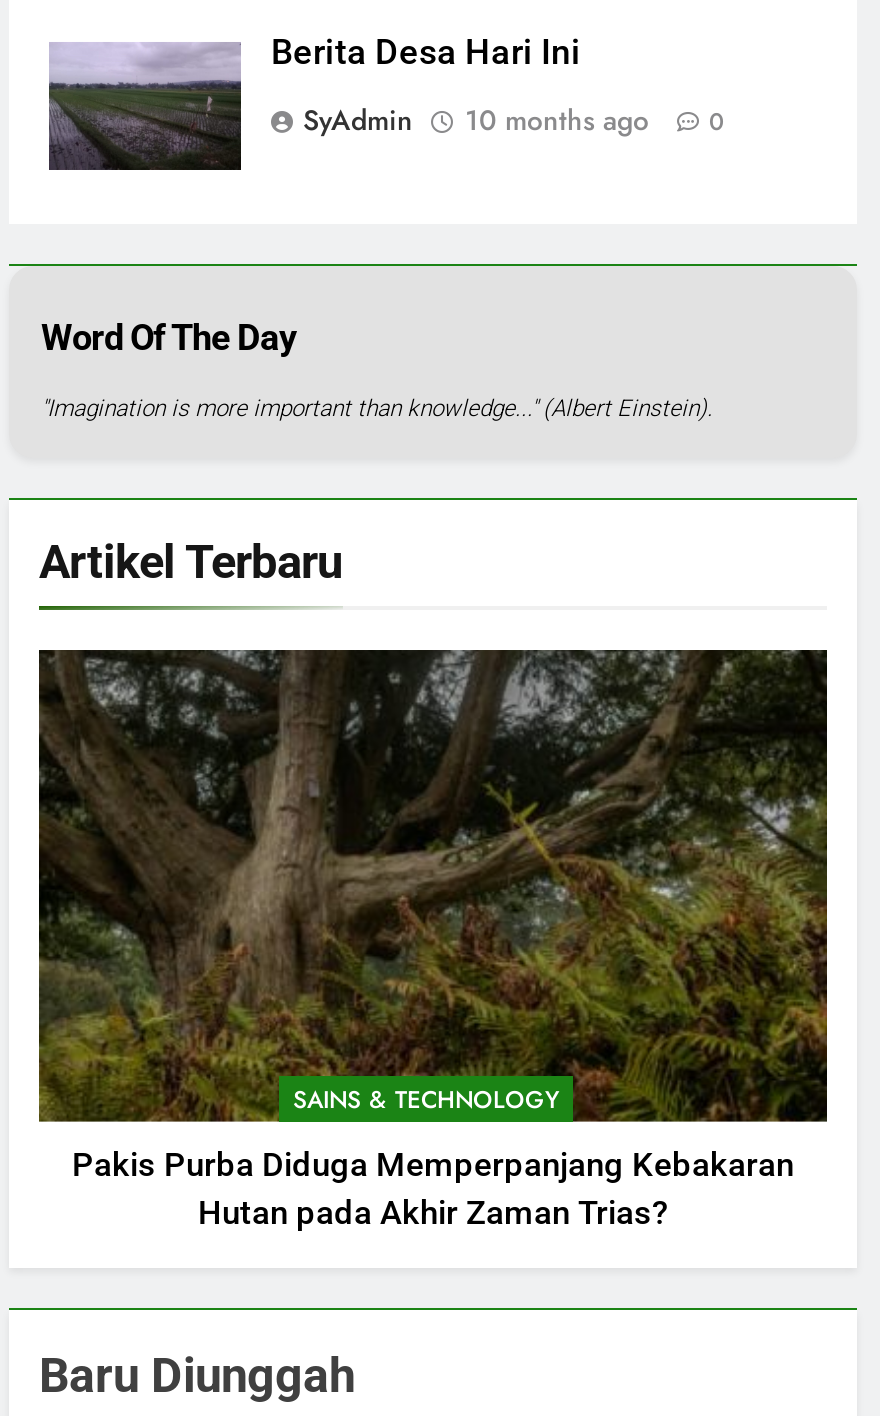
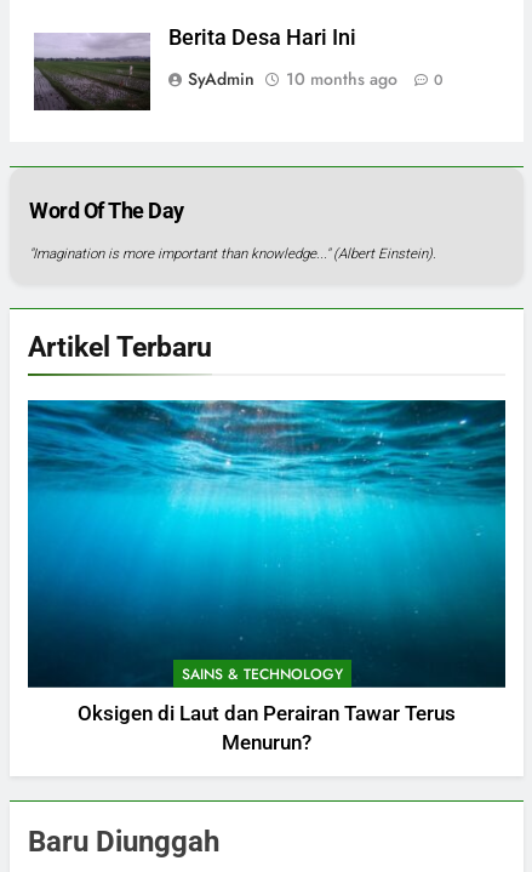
- [image]
- Pakis Purba Diduga Memperpanjang Kebakaran
- Hutan pada Akhir Zaman Trias?
+ [image]
+ Oksigen di Laut dan Perairan Tawar Terus
+ Menurun?
